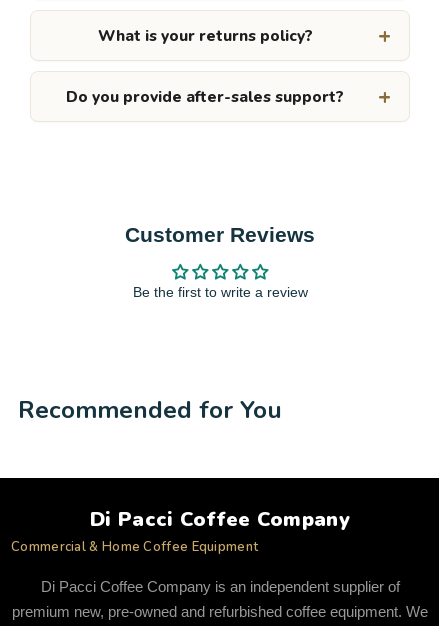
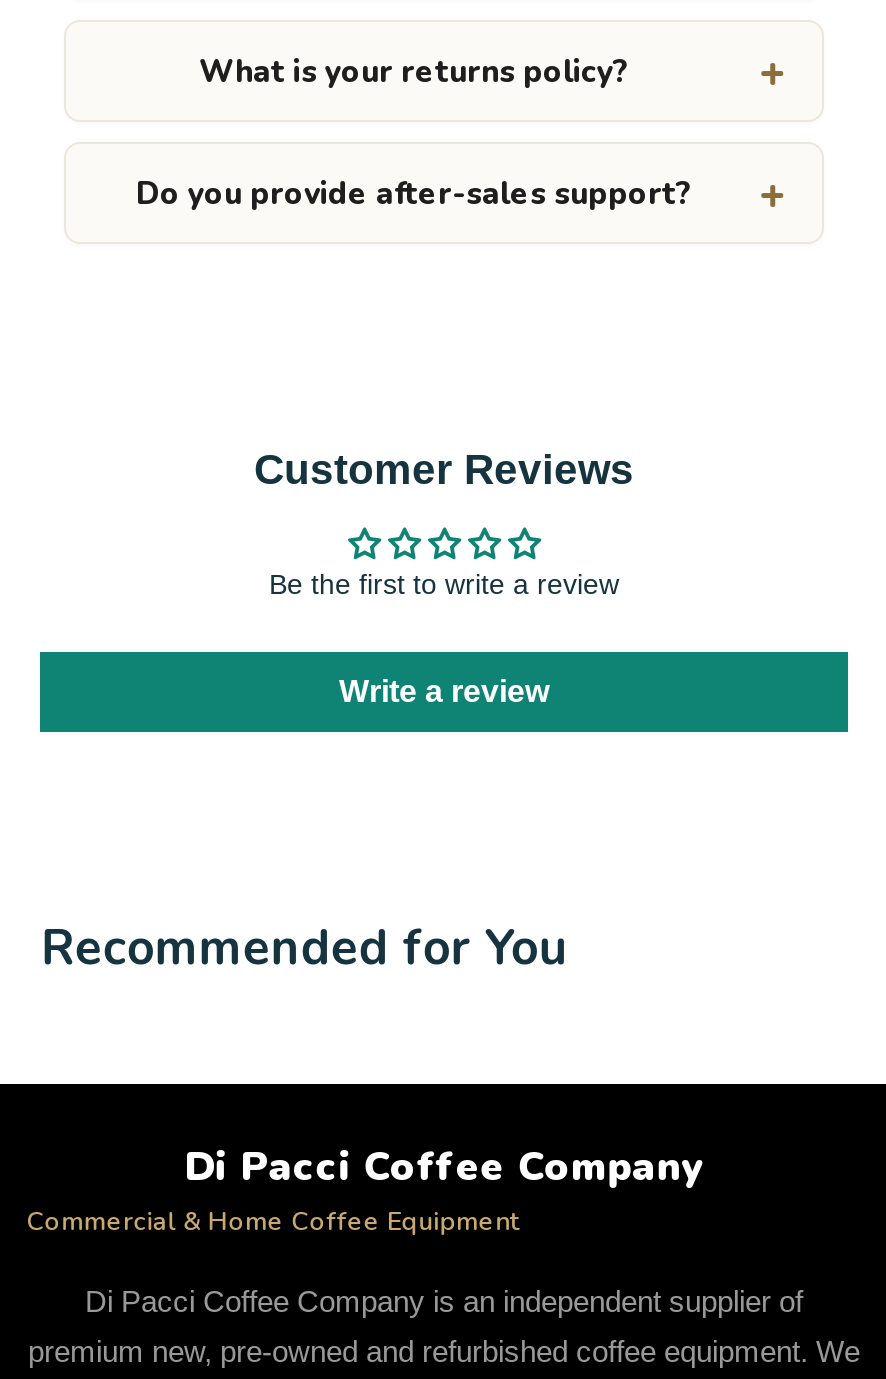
+ Write a review
